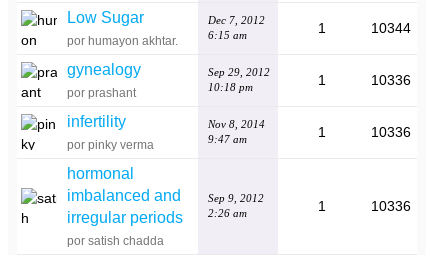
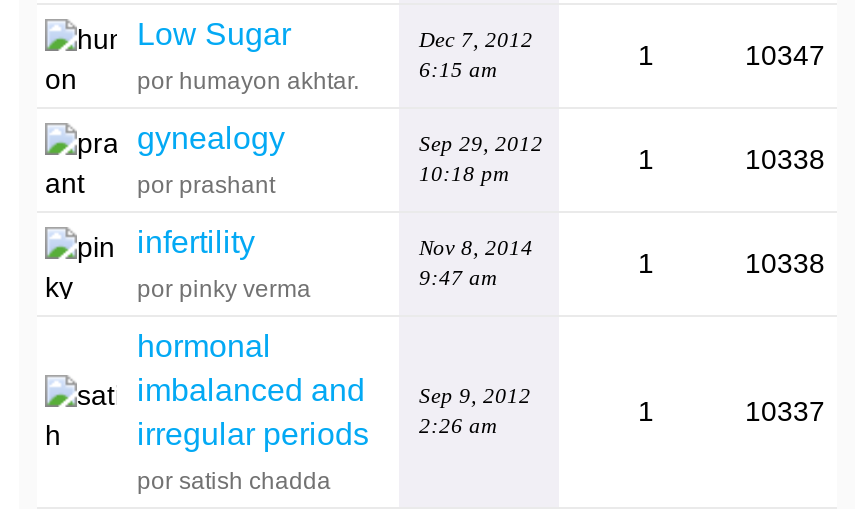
- 10344
+ 10347

- 10336
+ 10338

- 10336
+ 10338

- 10336
+ 10337
